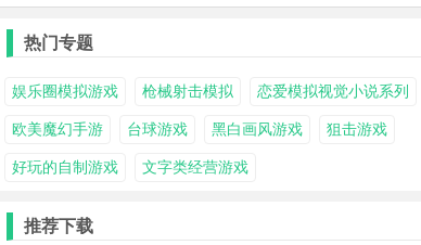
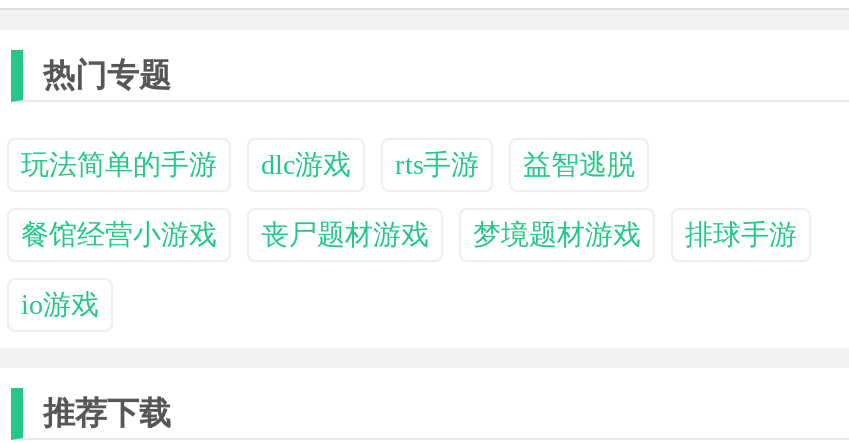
- 娱乐圈模拟游戏
- 枪械射击模拟
- 恋爱模拟视觉小说系列
+ 玩法简单的手游
+ dlc游戏
+ rts手游
+ 益智逃脱

- 欧美魔幻手游
- 台球游戏
- 黑白画风游戏
- 狙击游戏
+ 餐馆经营小游戏
+ 丧尸题材游戏
+ 梦境题材游戏
+ 排球手游

- 好玩的自制游戏
- 文字类经营游戏
+ io游戏
